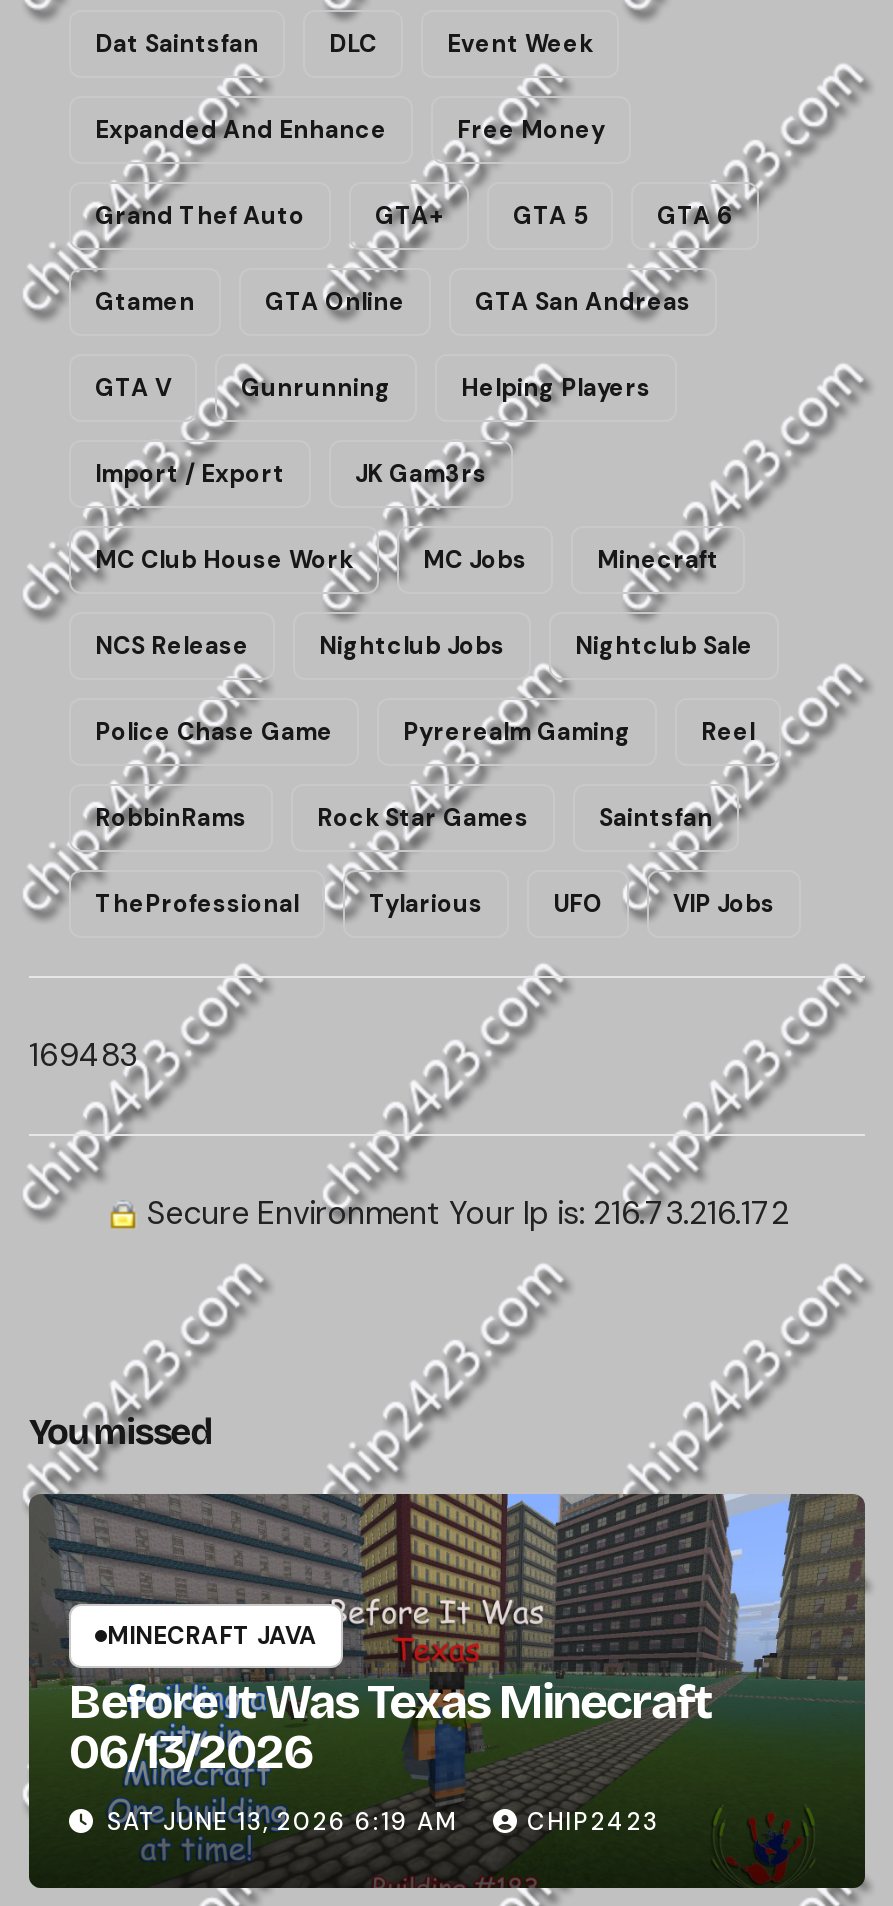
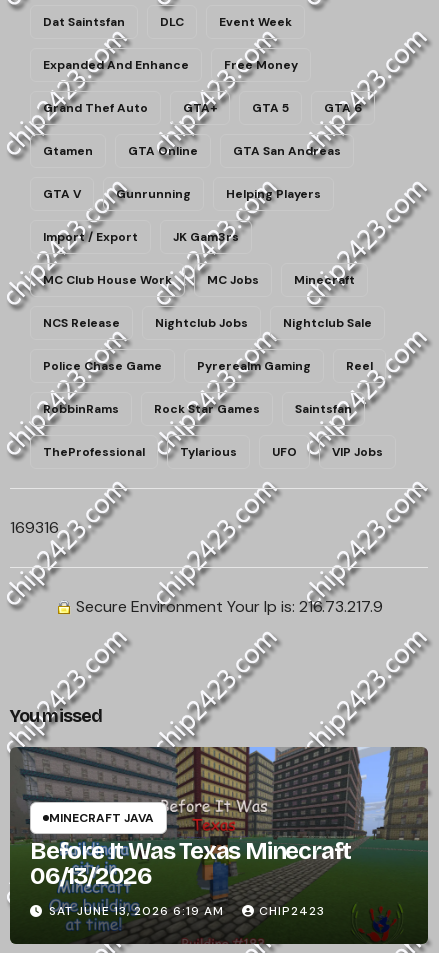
- 169483
+ 169316

- Secure Environment Your Ip is: 216.73.216.172
+ Secure Environment Your Ip is: 216.73.217.9
